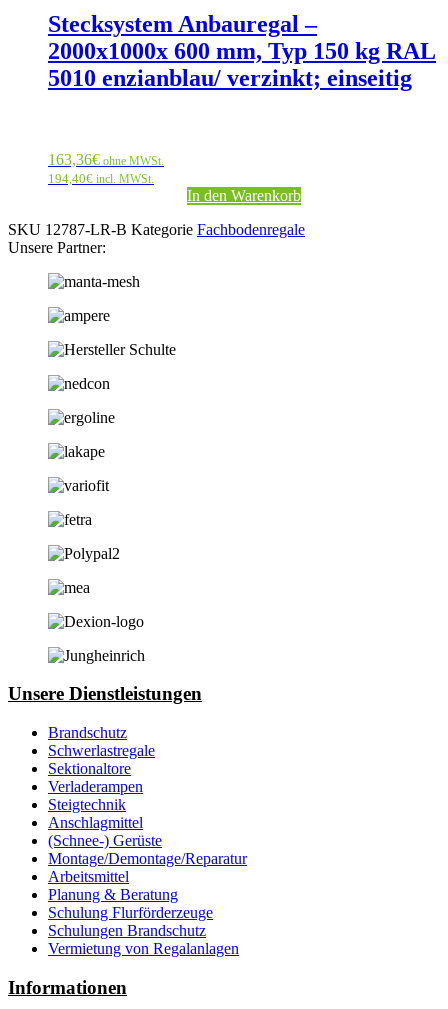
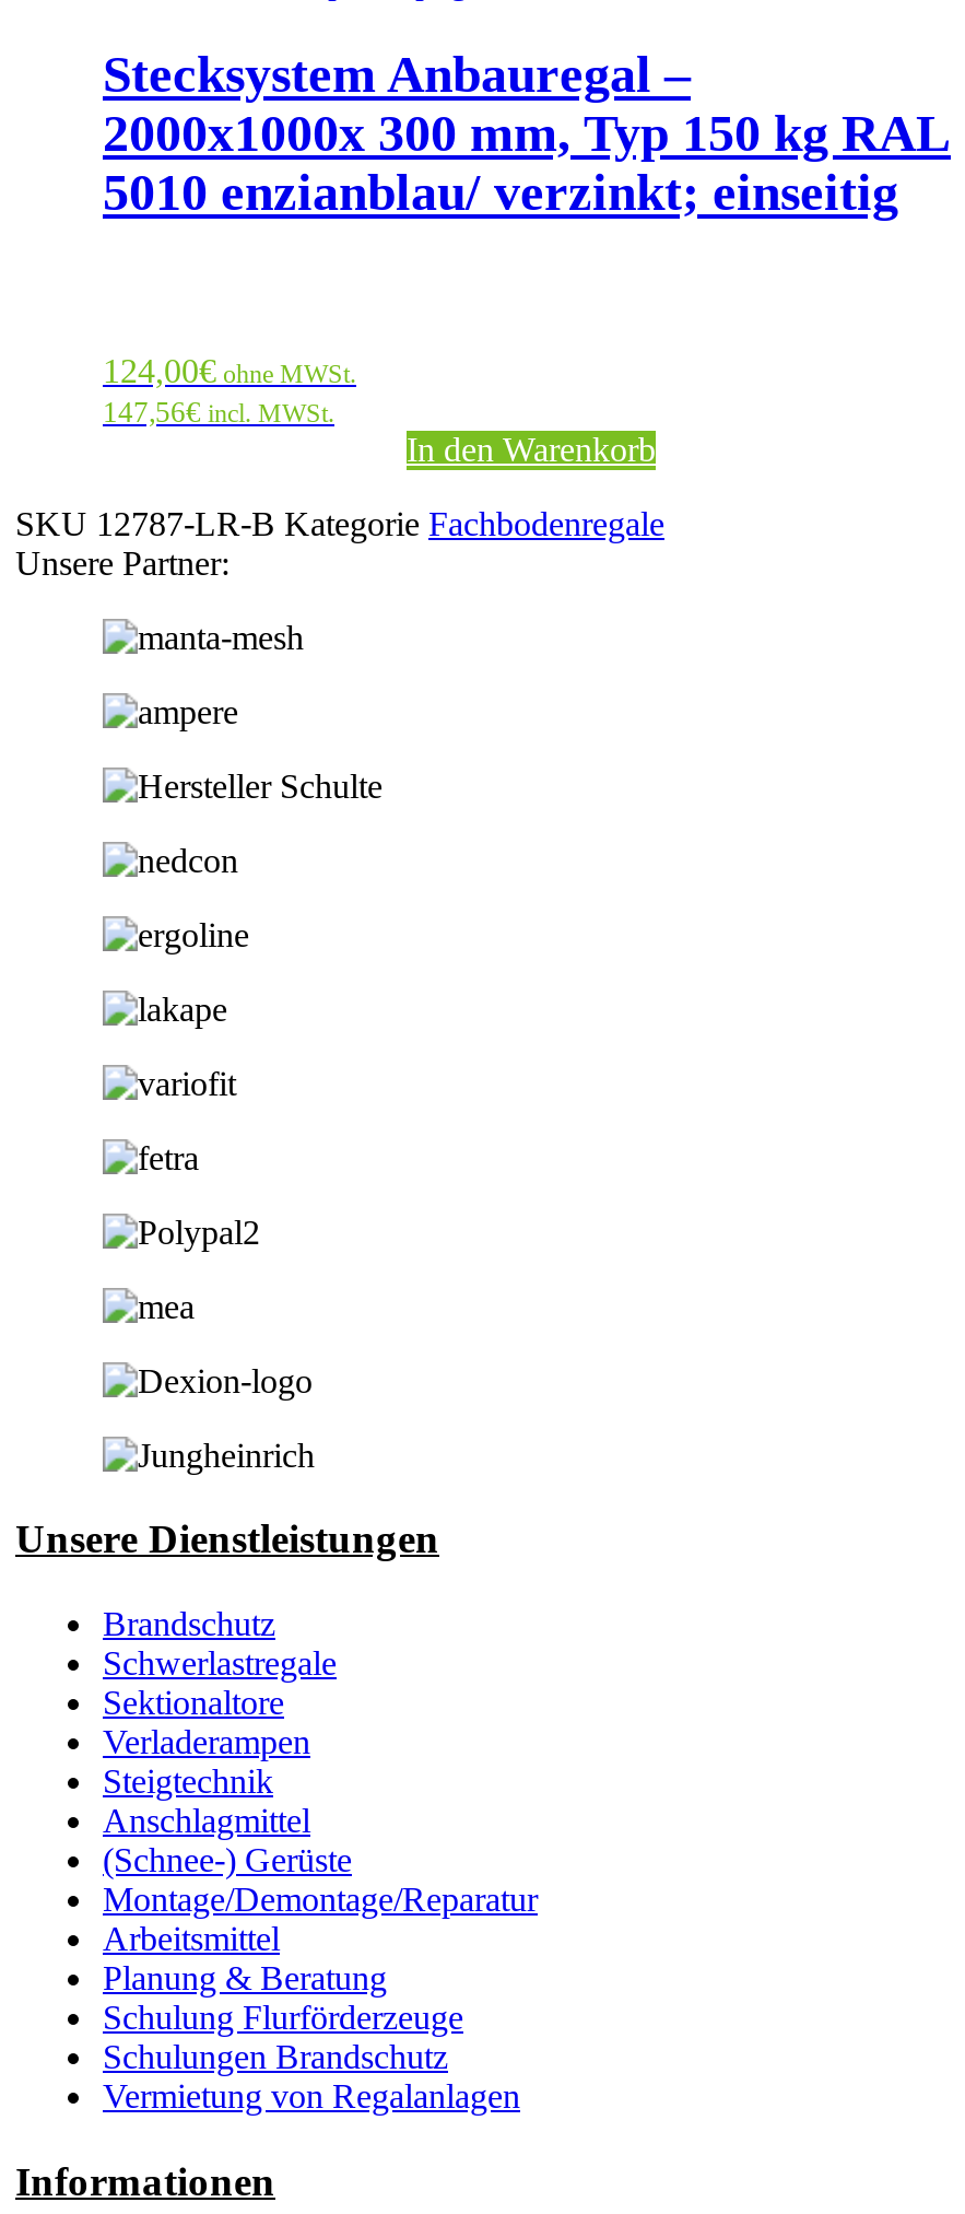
- 2000x1000x 600 mm, Typ 150 kg RAL
+ 2000x1000x 300 mm, Typ 150 kg RAL

- 163,36€ohne MWSt.
+ 124,00€ohne MWSt.

- 194,40€incl. MWSt.
+ 147,56€incl. MWSt.
